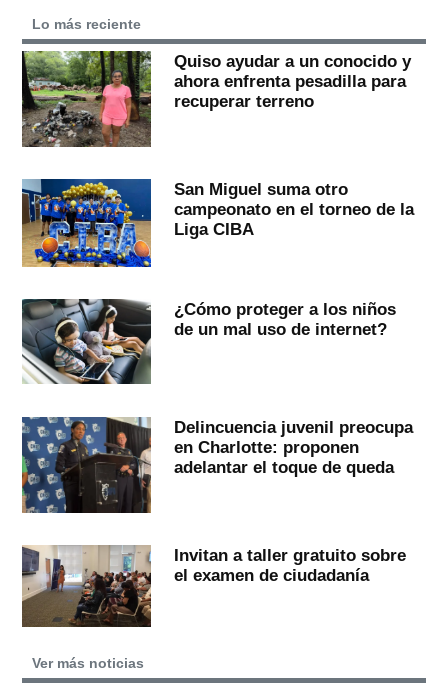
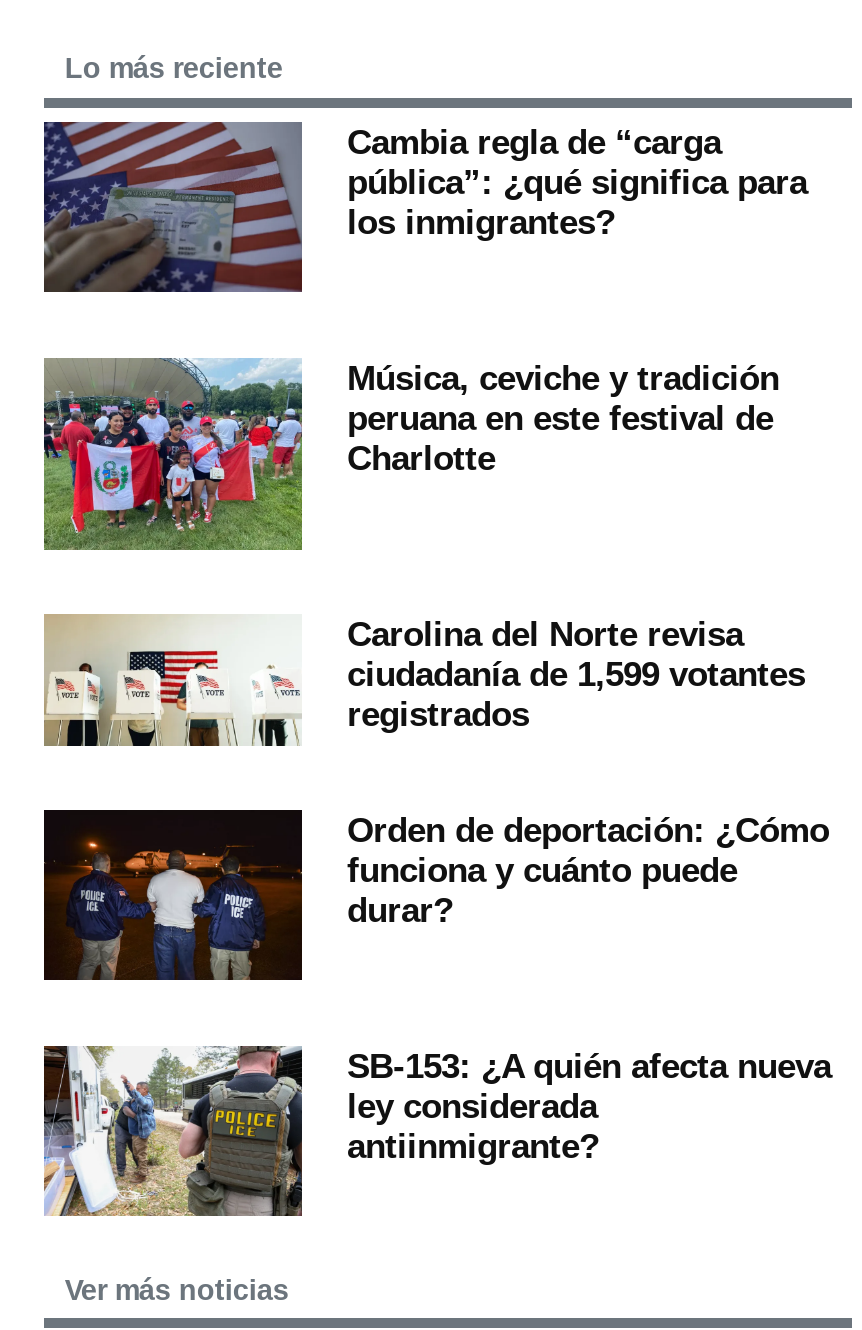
- [image]
- Quiso ayudar a un conocido y
- ahora enfrenta pesadilla para
- recuperar terreno
+ [image]
+ Cambia regla de “carga
+ pública”: ¿qué significa para
+ los inmigrantes?

- [image]
- San Miguel suma otro
- campeonato en el torneo de la
- Liga CIBA
+ [image]
+ Música, ceviche y tradición
+ peruana en este festival de
+ Charlotte

- [image]
- ¿Cómo proteger a los niños
- de un mal uso de internet?
+ [image]
+ Carolina del Norte revisa
+ ciudadanía de 1,599 votantes
+ registrados

- [image]
- Delincuencia juvenil preocupa
- en Charlotte: proponen
- adelantar el toque de queda
+ [image]
+ Orden de deportación: ¿Cómo
+ funciona y cuánto puede
+ durar?

- [image]
- Invitan a taller gratuito sobre
- el examen de ciudadanía
+ [image]
+ SB-153: ¿A quién afecta nueva
+ ley considerada
+ antiinmigrante?
